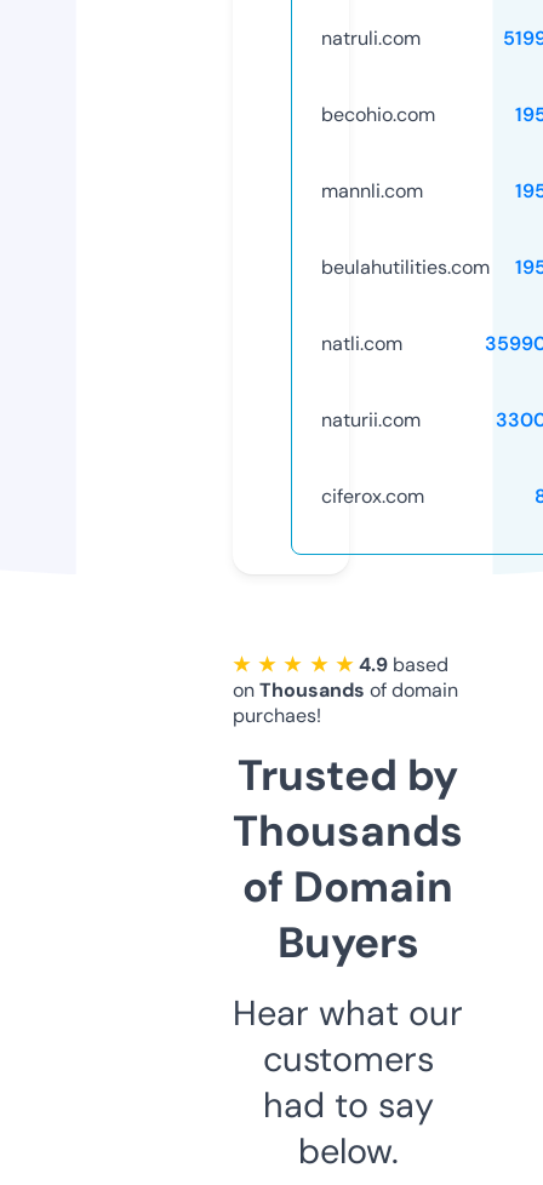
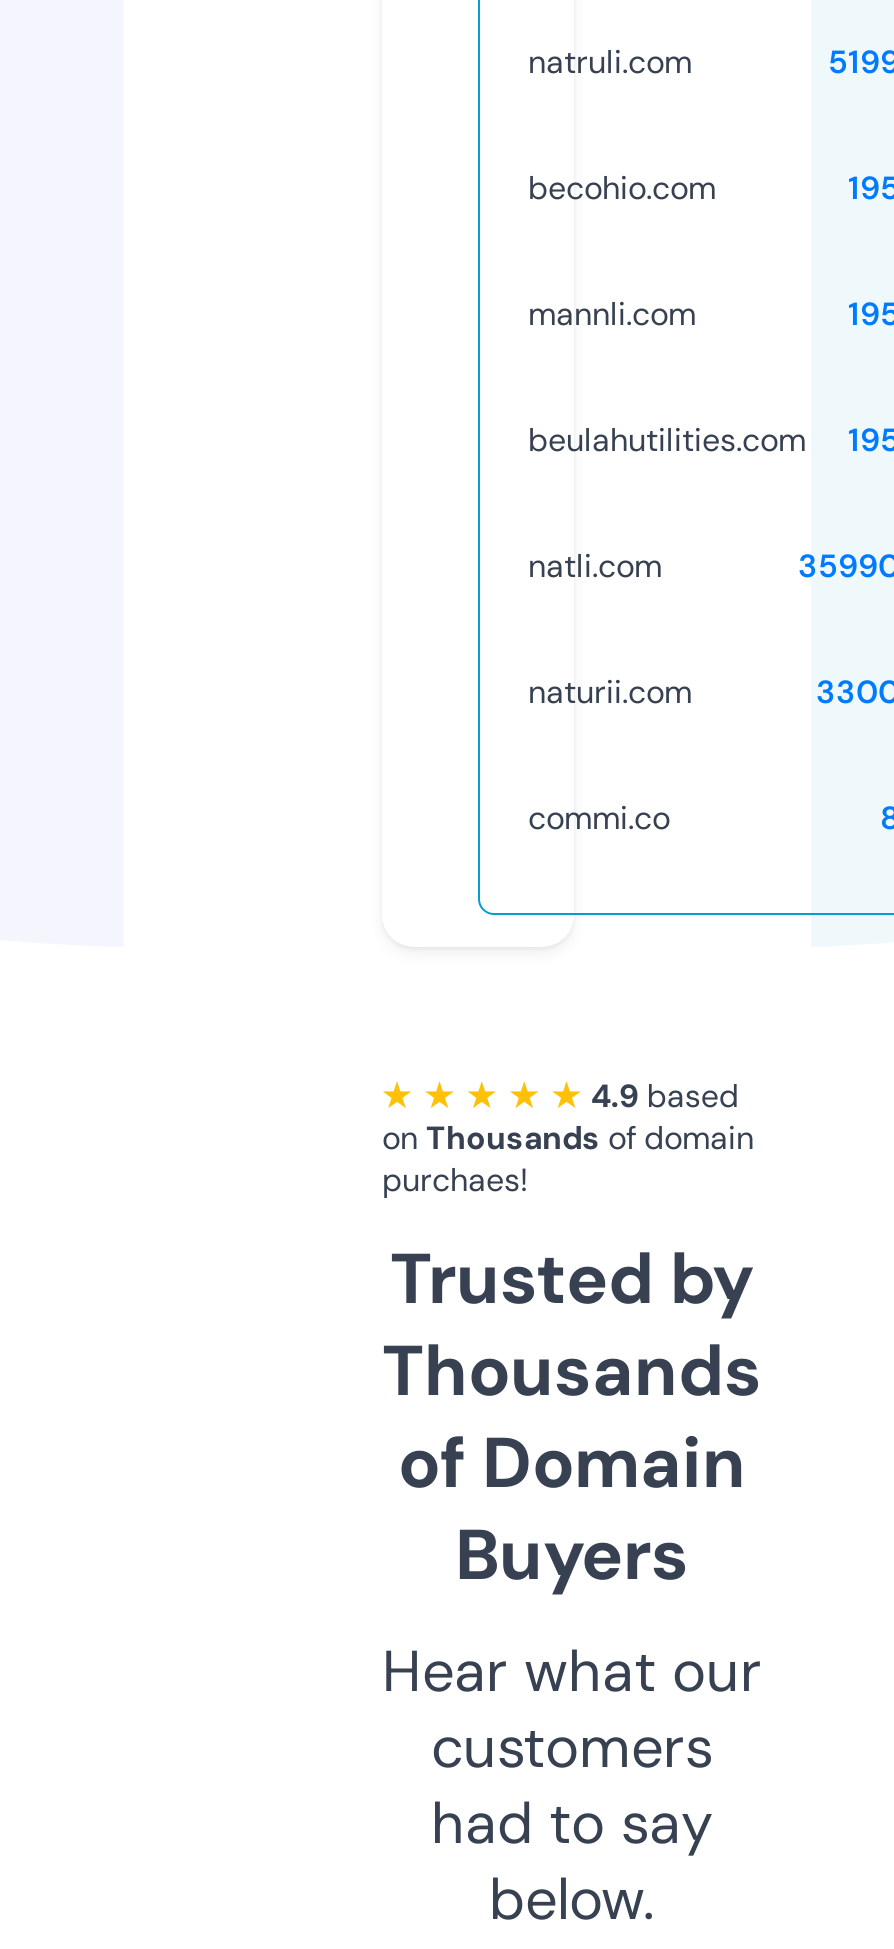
- ciferox.com
+ commi.co
